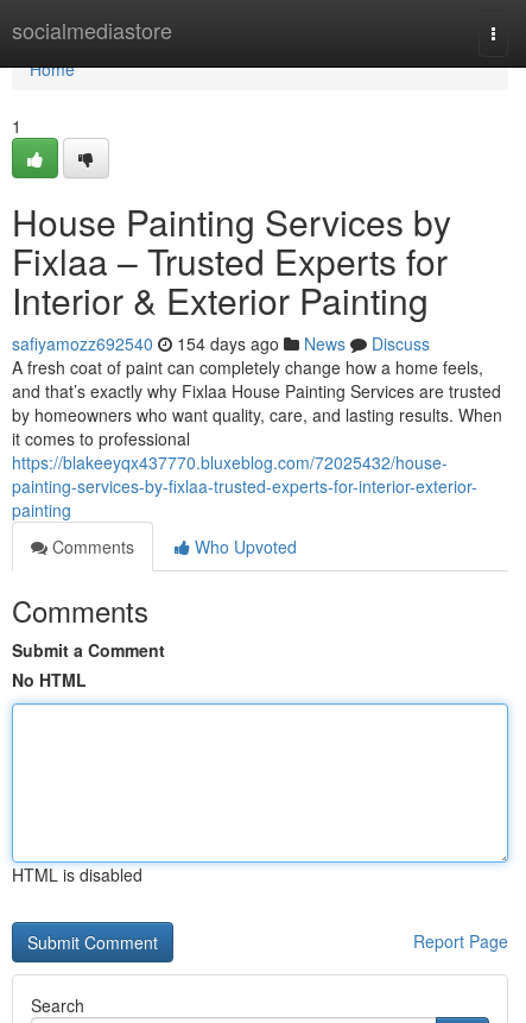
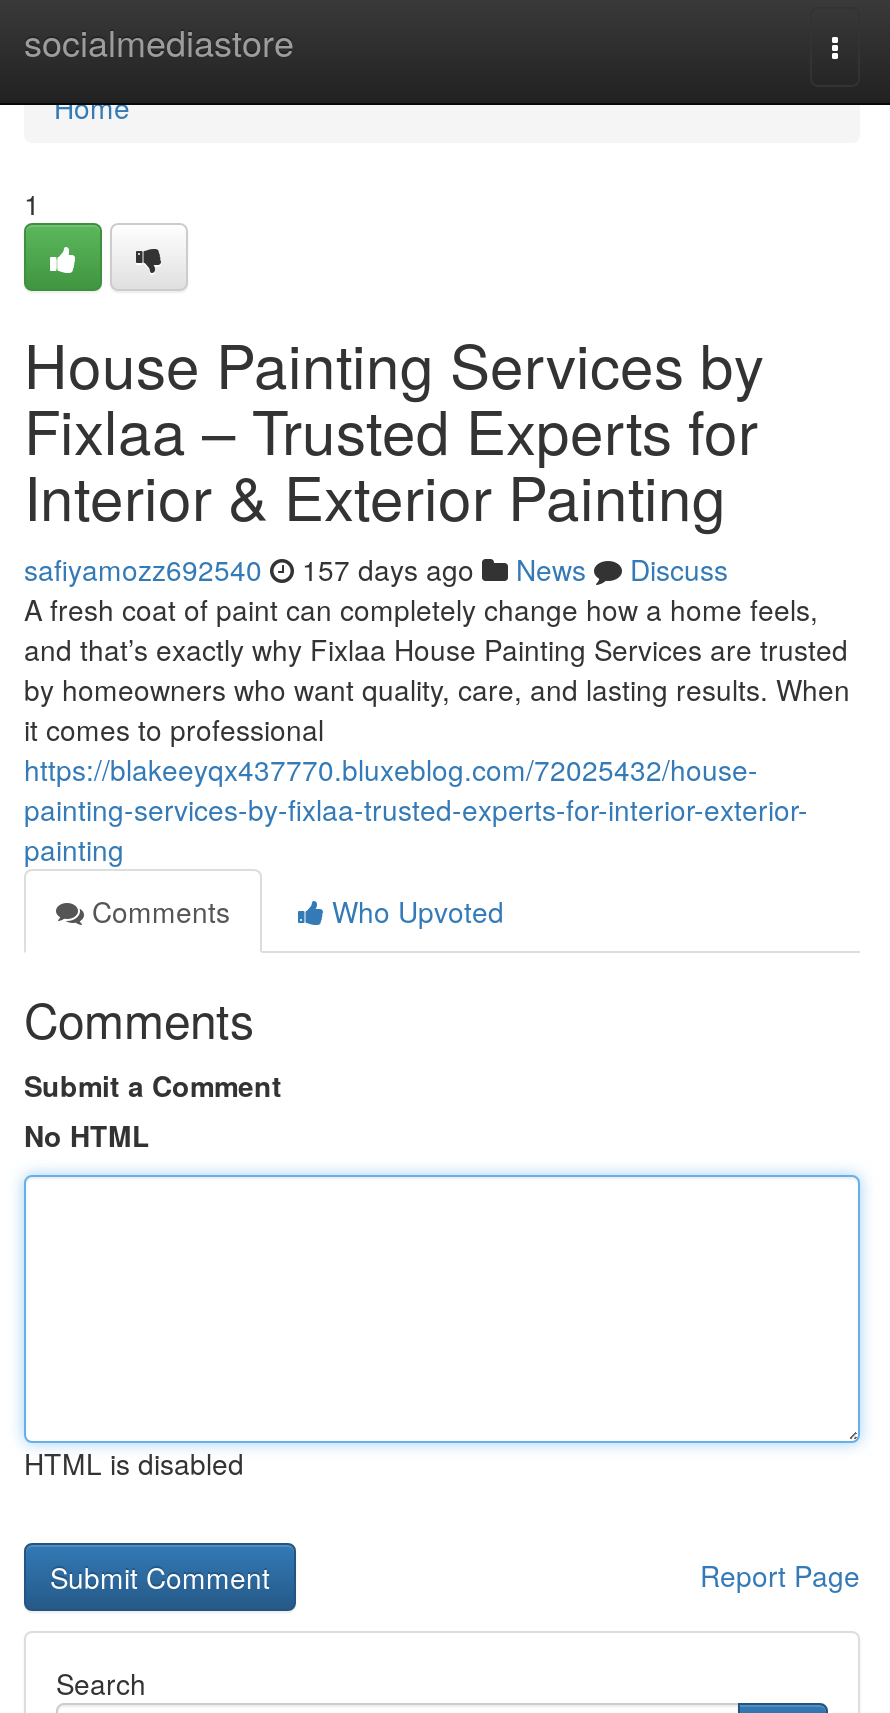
- safiyamozz692540 154 days ago News Discuss
+ safiyamozz692540 157 days ago News Discuss
